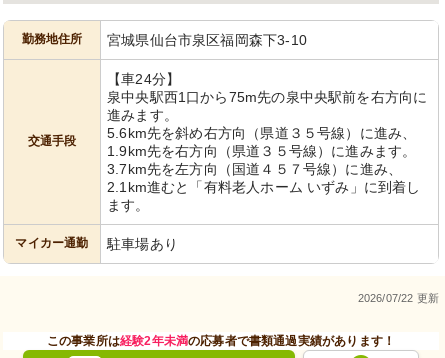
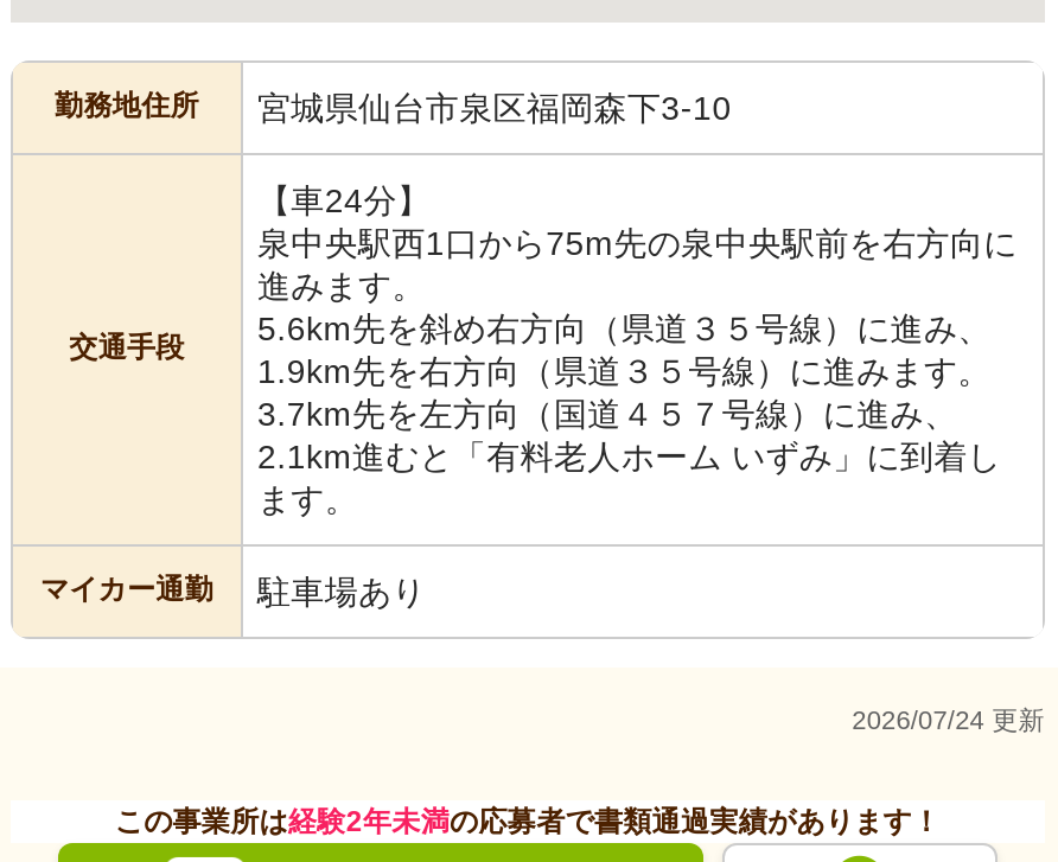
- 2026/07/22 更新
+ 2026/07/24 更新
